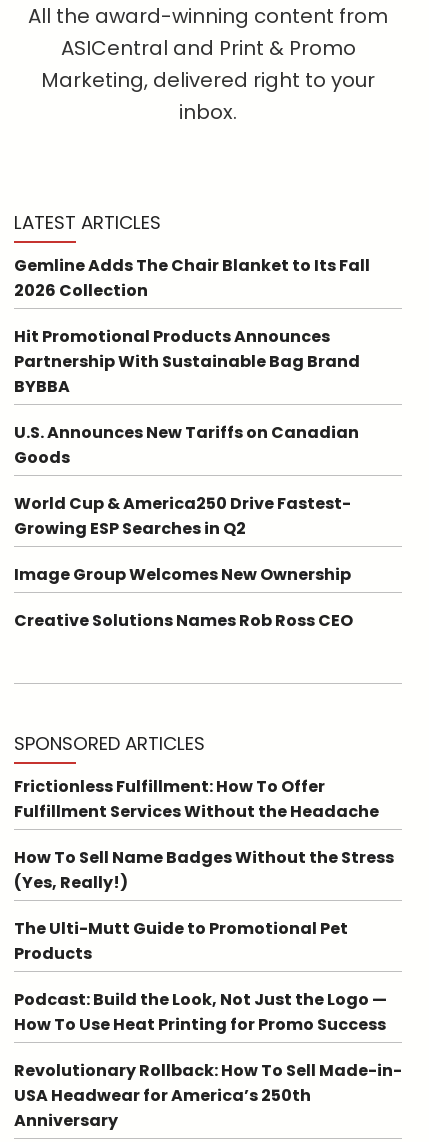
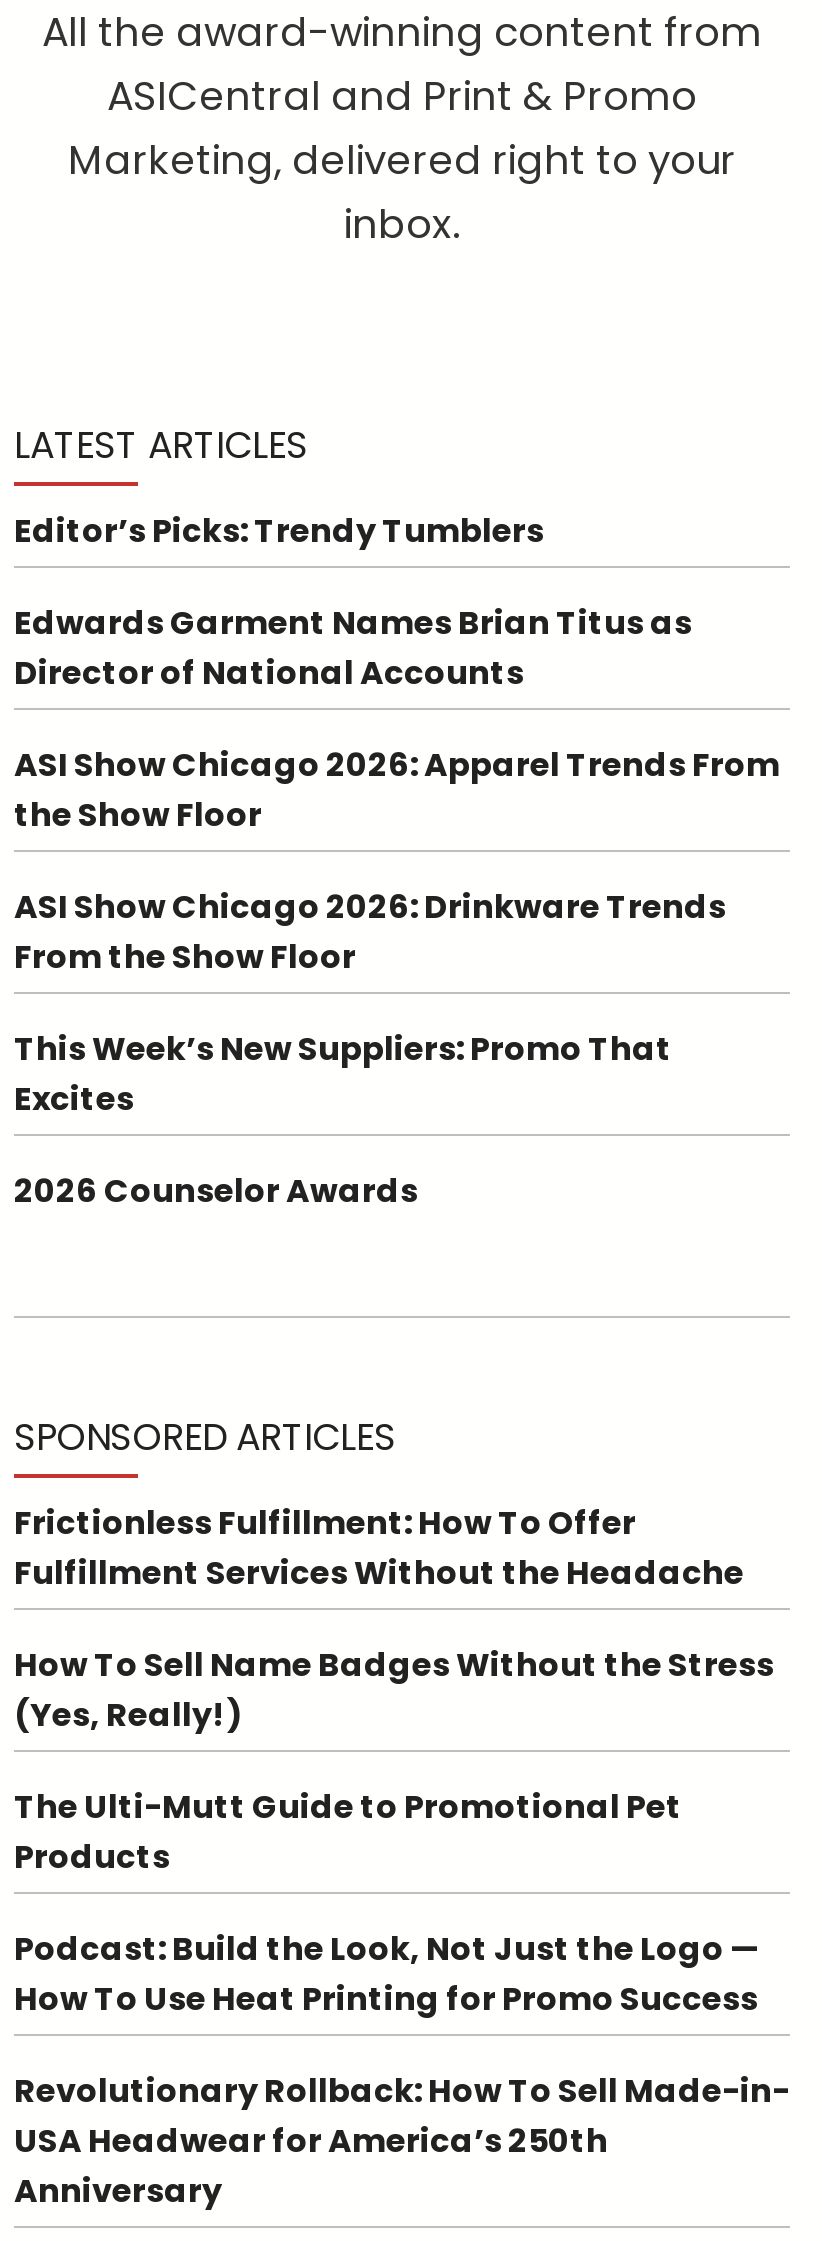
- Gemline Adds The Chair Blanket to Its Fall
- 2026 Collection
+ Editor’s Picks: Trendy Tumblers

- Hit Promotional Products Announces
- Partnership With Sustainable Bag Brand
- BYBBA
+ Edwards Garment Names Brian Titus as
+ Director of National Accounts

- U.S. Announces New Tariffs on Canadian
- Goods
+ ASI Show Chicago 2026: Apparel Trends From
+ the Show Floor

- World Cup & America250 Drive Fastest-
- Growing ESP Searches in Q2
+ ASI Show Chicago 2026: Drinkware Trends
+ From the Show Floor

- Image Group Welcomes New Ownership
+ This Week’s New Suppliers: Promo That
+ Excites

- Creative Solutions Names Rob Ross CEO
+ 2026 Counselor Awards
